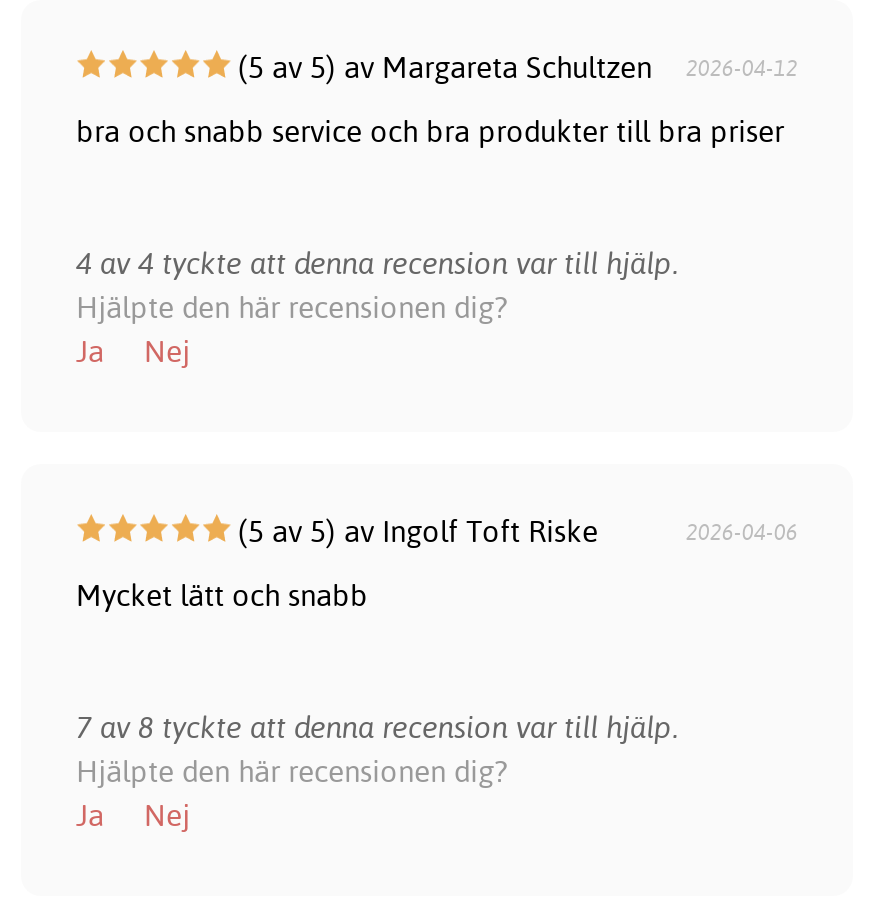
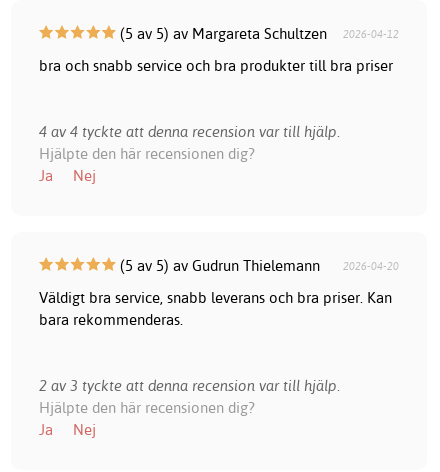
- (5 av 5) av Ingolf Toft Riske
- 2026-04-06
+ (5 av 5) av Gudrun Thielemann
+ 2026-04-20

- Mycket lätt och snabb
+ Väldigt bra service, snabb leverans och bra priser. Kan
+ bara rekommenderas.

- 7 av 8 tyckte att denna recension var till hjälp.
+ 2 av 3 tyckte att denna recension var till hjälp.
